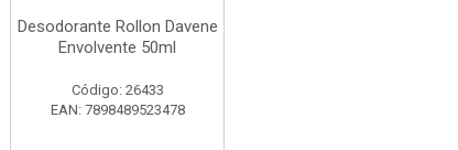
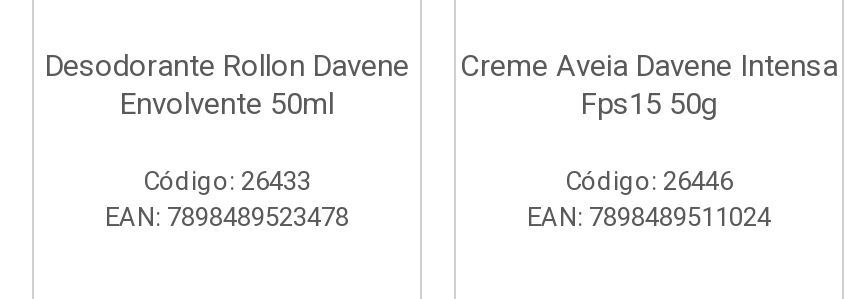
+ Creme Aveia Davene Intensa
+ Fps15 50g
+ Código: 26446
+ EAN: 7898489511024
